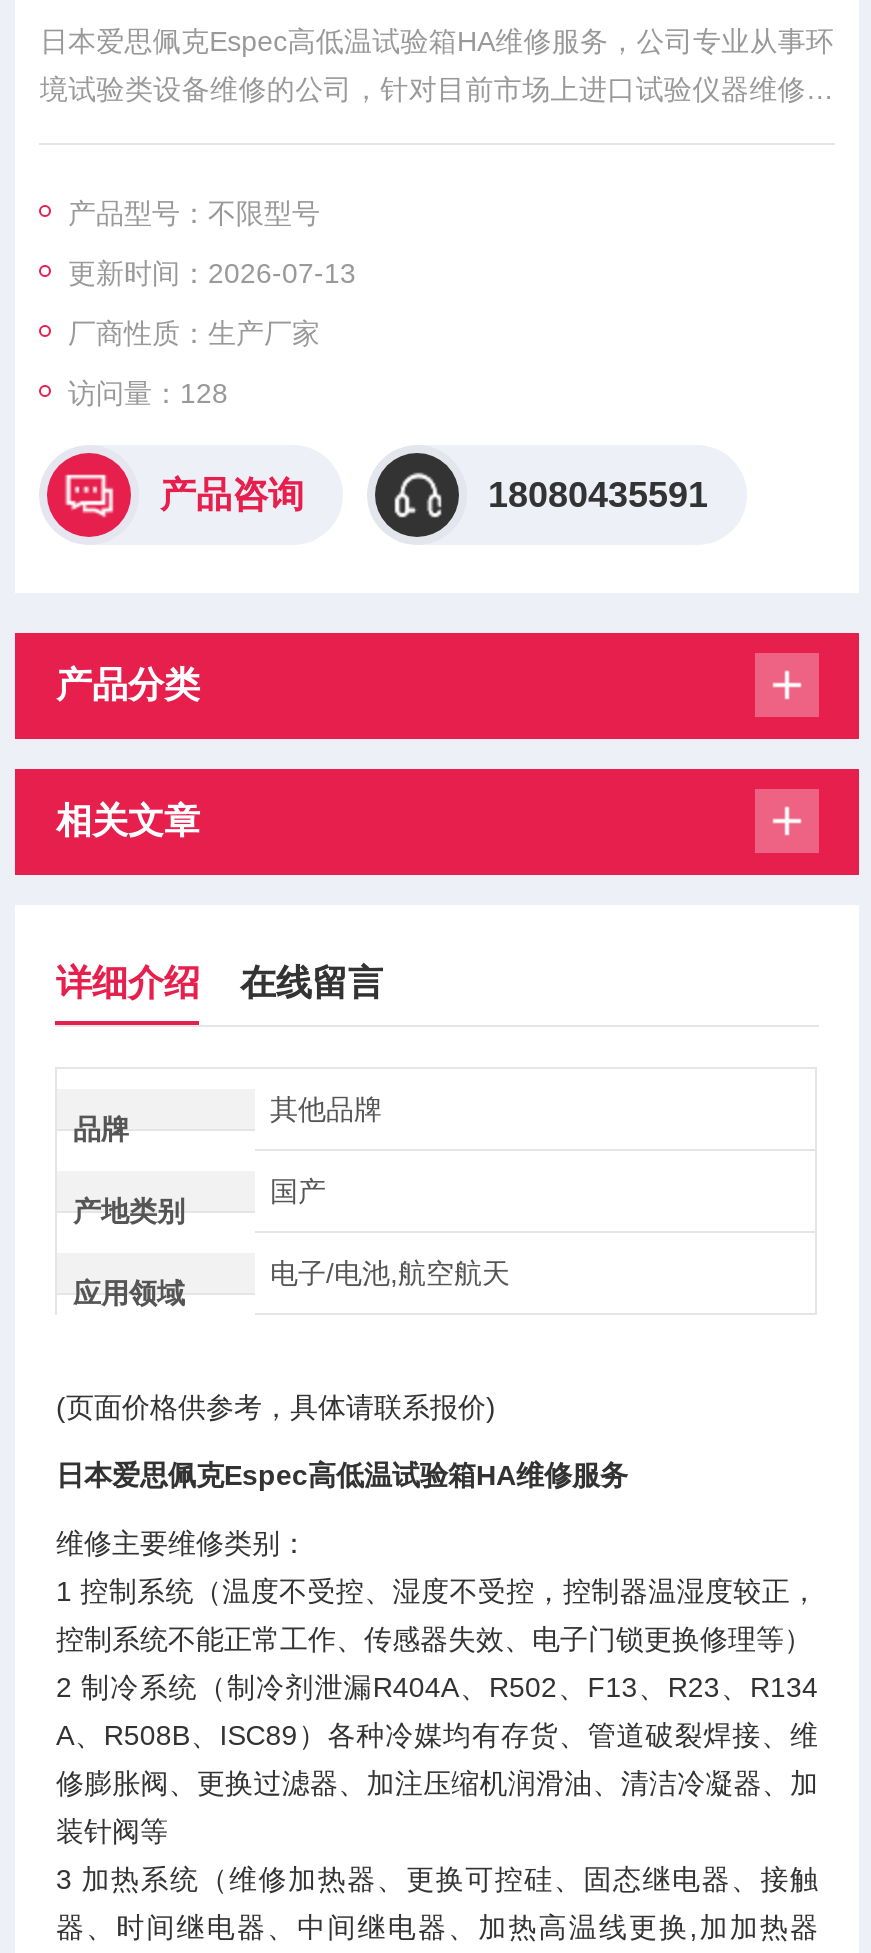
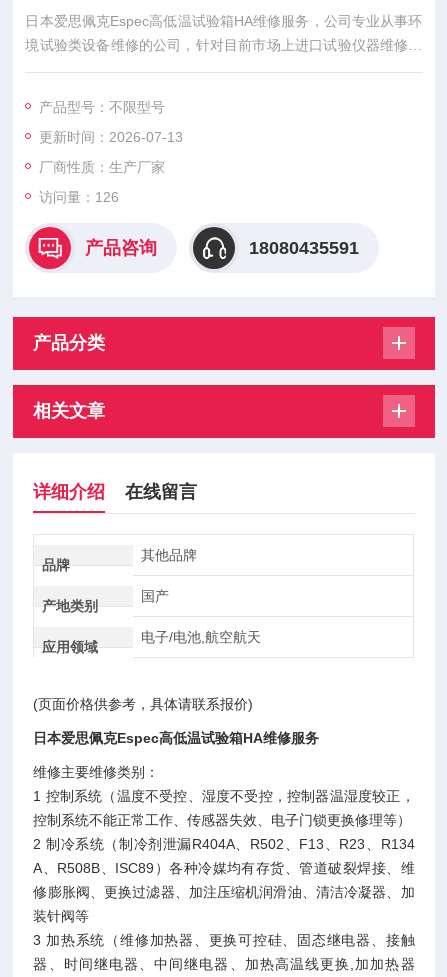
- 访问量：128
+ 访问量：126
